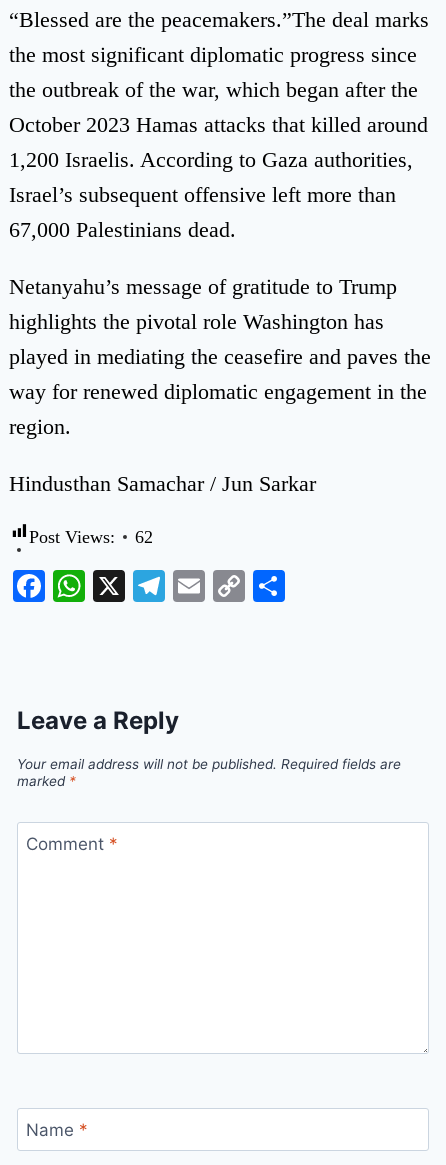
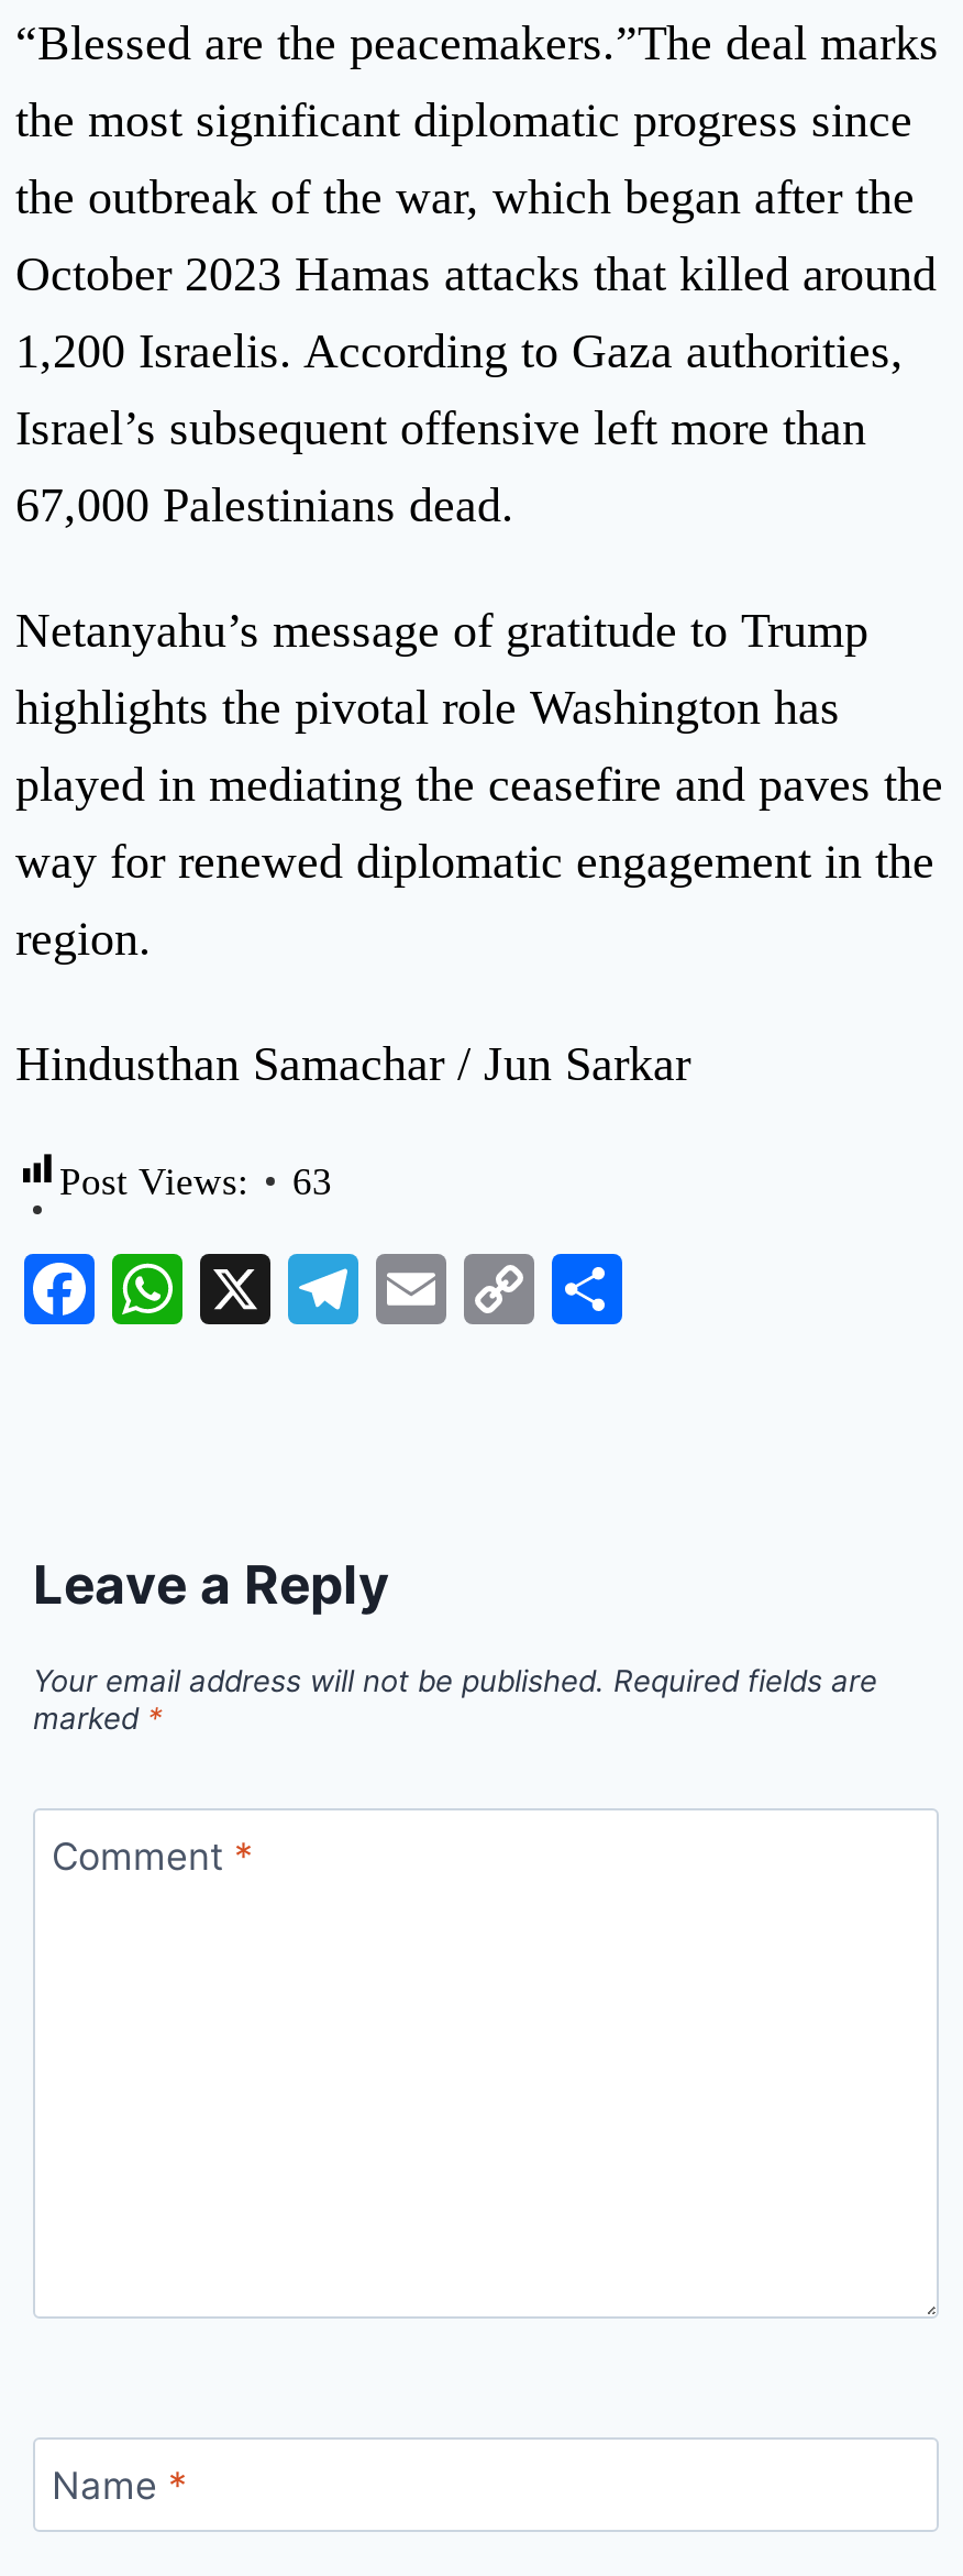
- Post Views: 62
+ Post Views: 63
